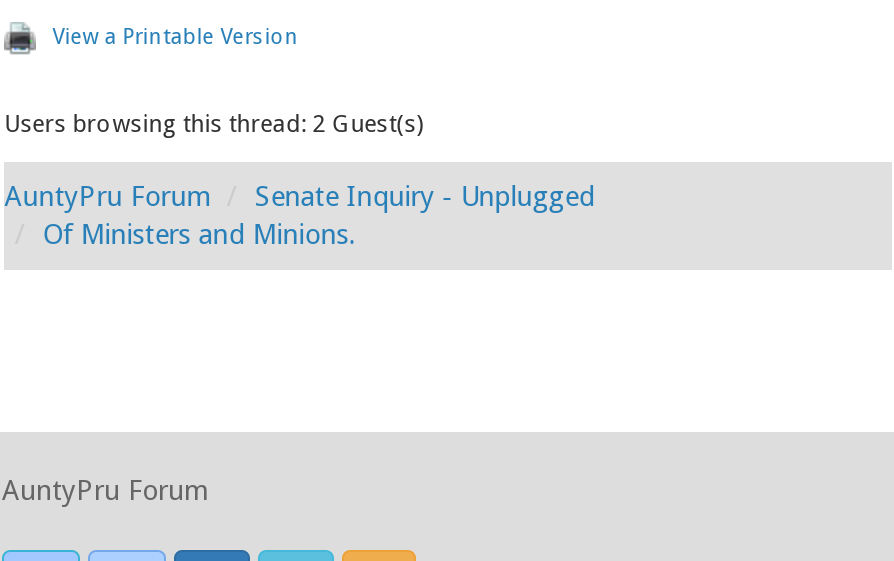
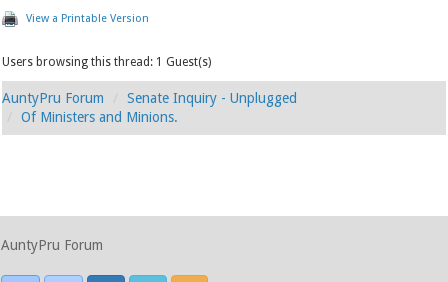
- Users browsing this thread: 2 Guest(s)
+ Users browsing this thread: 1 Guest(s)
